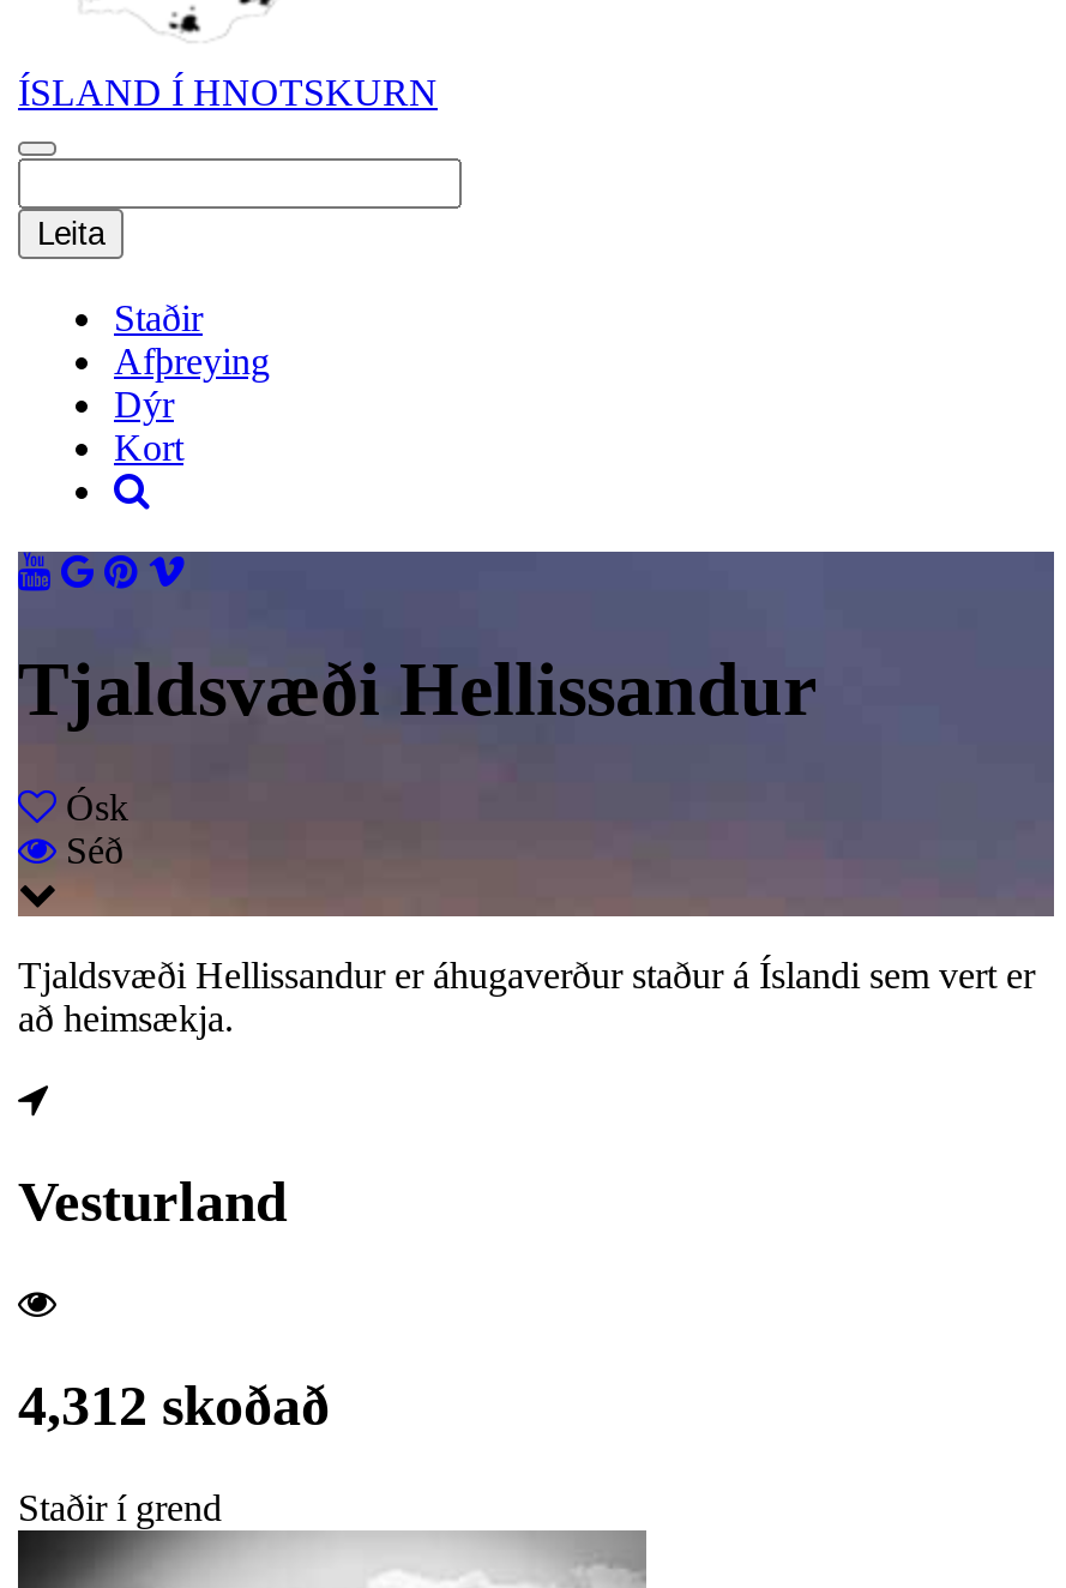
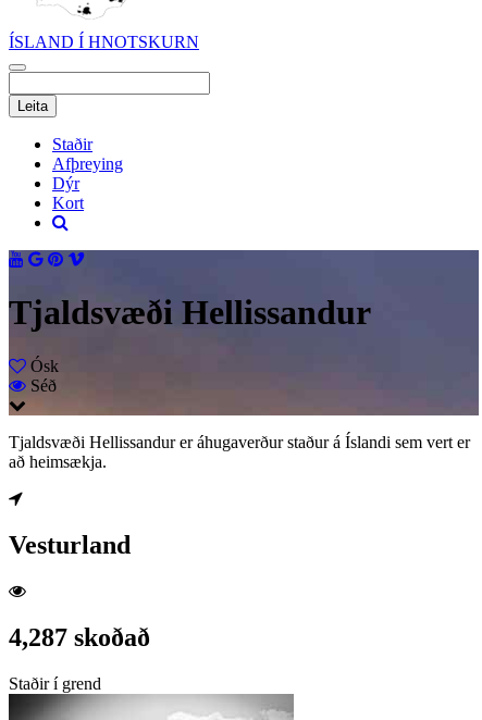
- 4,312 skoðað
+ 4,287 skoðað
